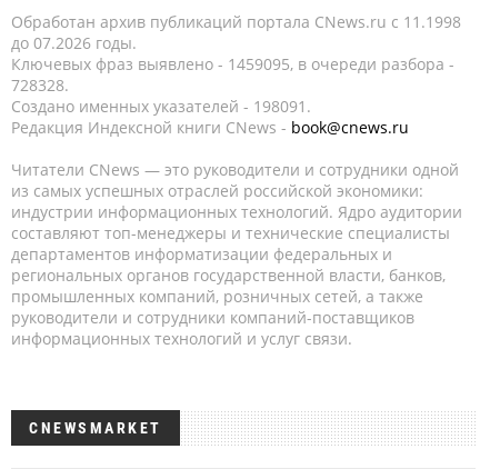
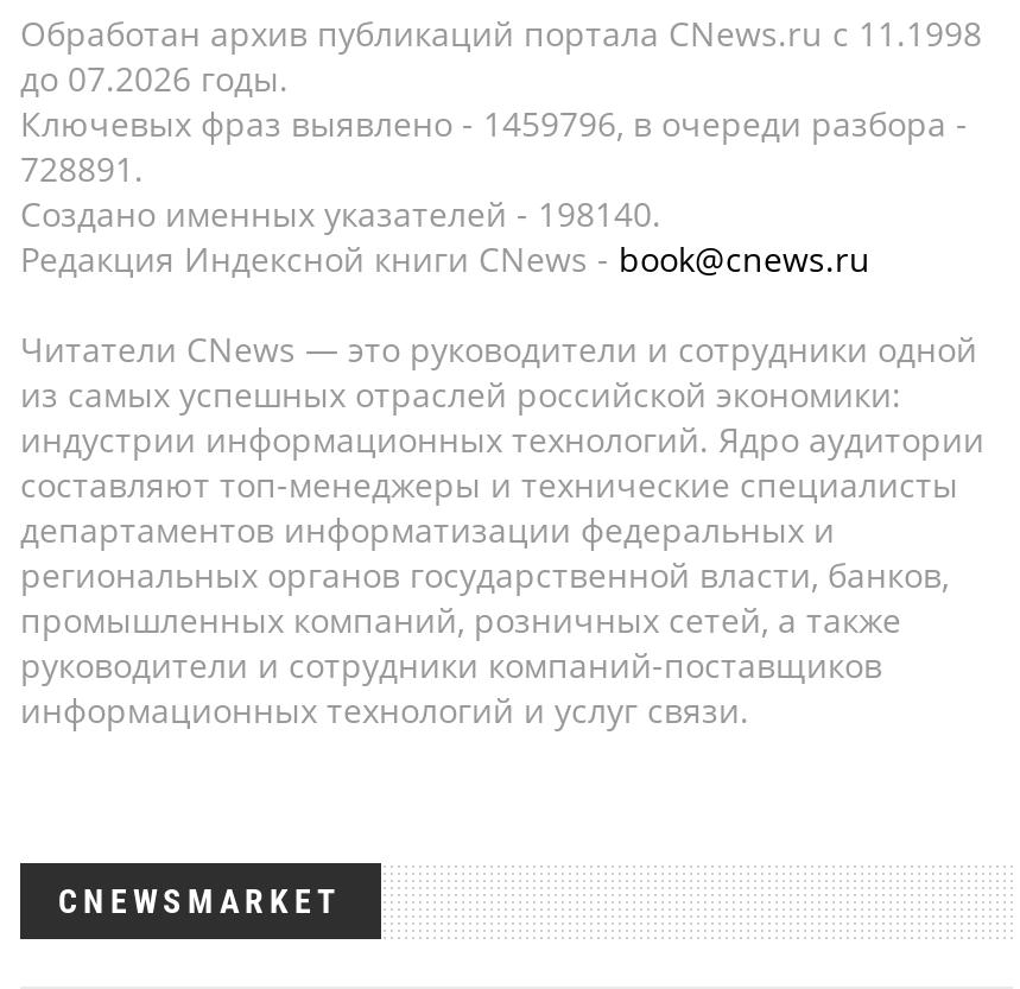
- Ключевых фраз выявлено - 1459095, в очереди разбора -
+ Ключевых фраз выявлено - 1459796, в очереди разбора -

- 728328.
+ 728891.

- Создано именных указателей - 198091.
+ Создано именных указателей - 198140.
